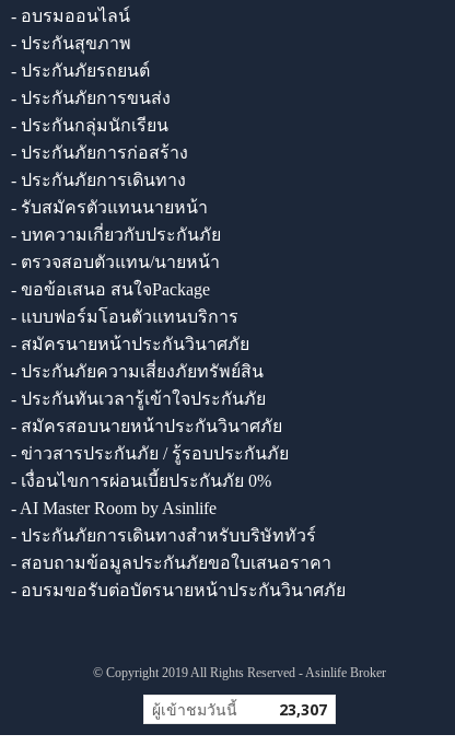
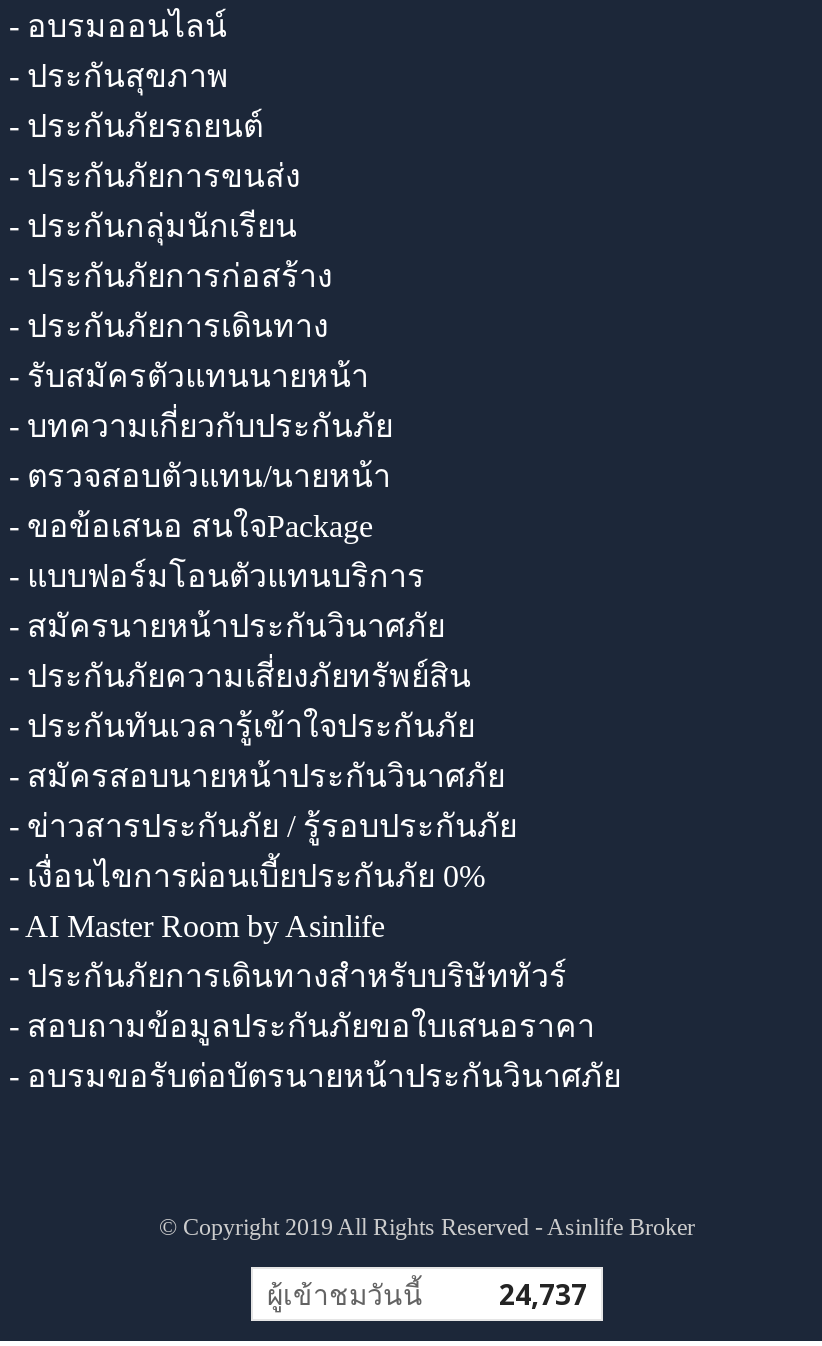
- ผู้เข้าชมวันนี้ 23,307
+ ผู้เข้าชมวันนี้ 24,737
